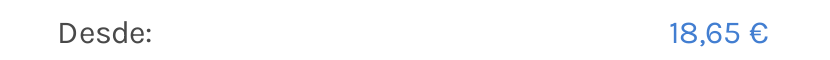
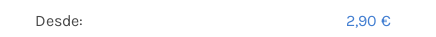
- 18,65 €
+ 2,90 €
